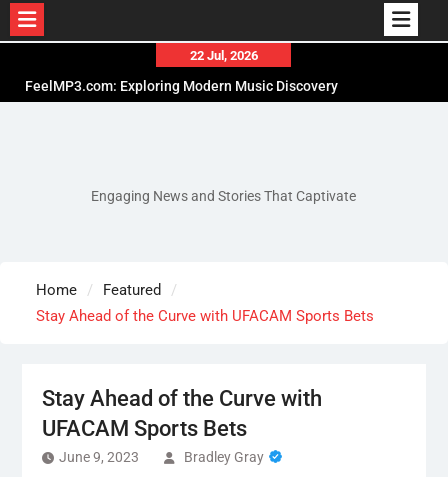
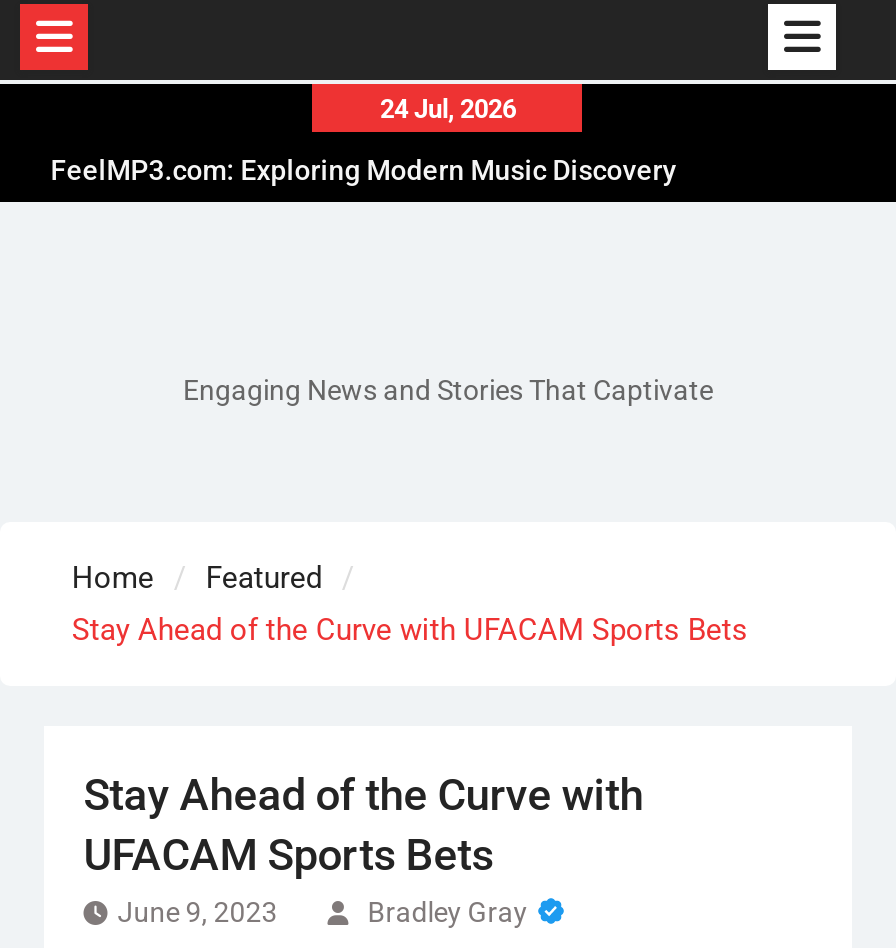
- 22 Jul, 2026
+ 24 Jul, 2026
